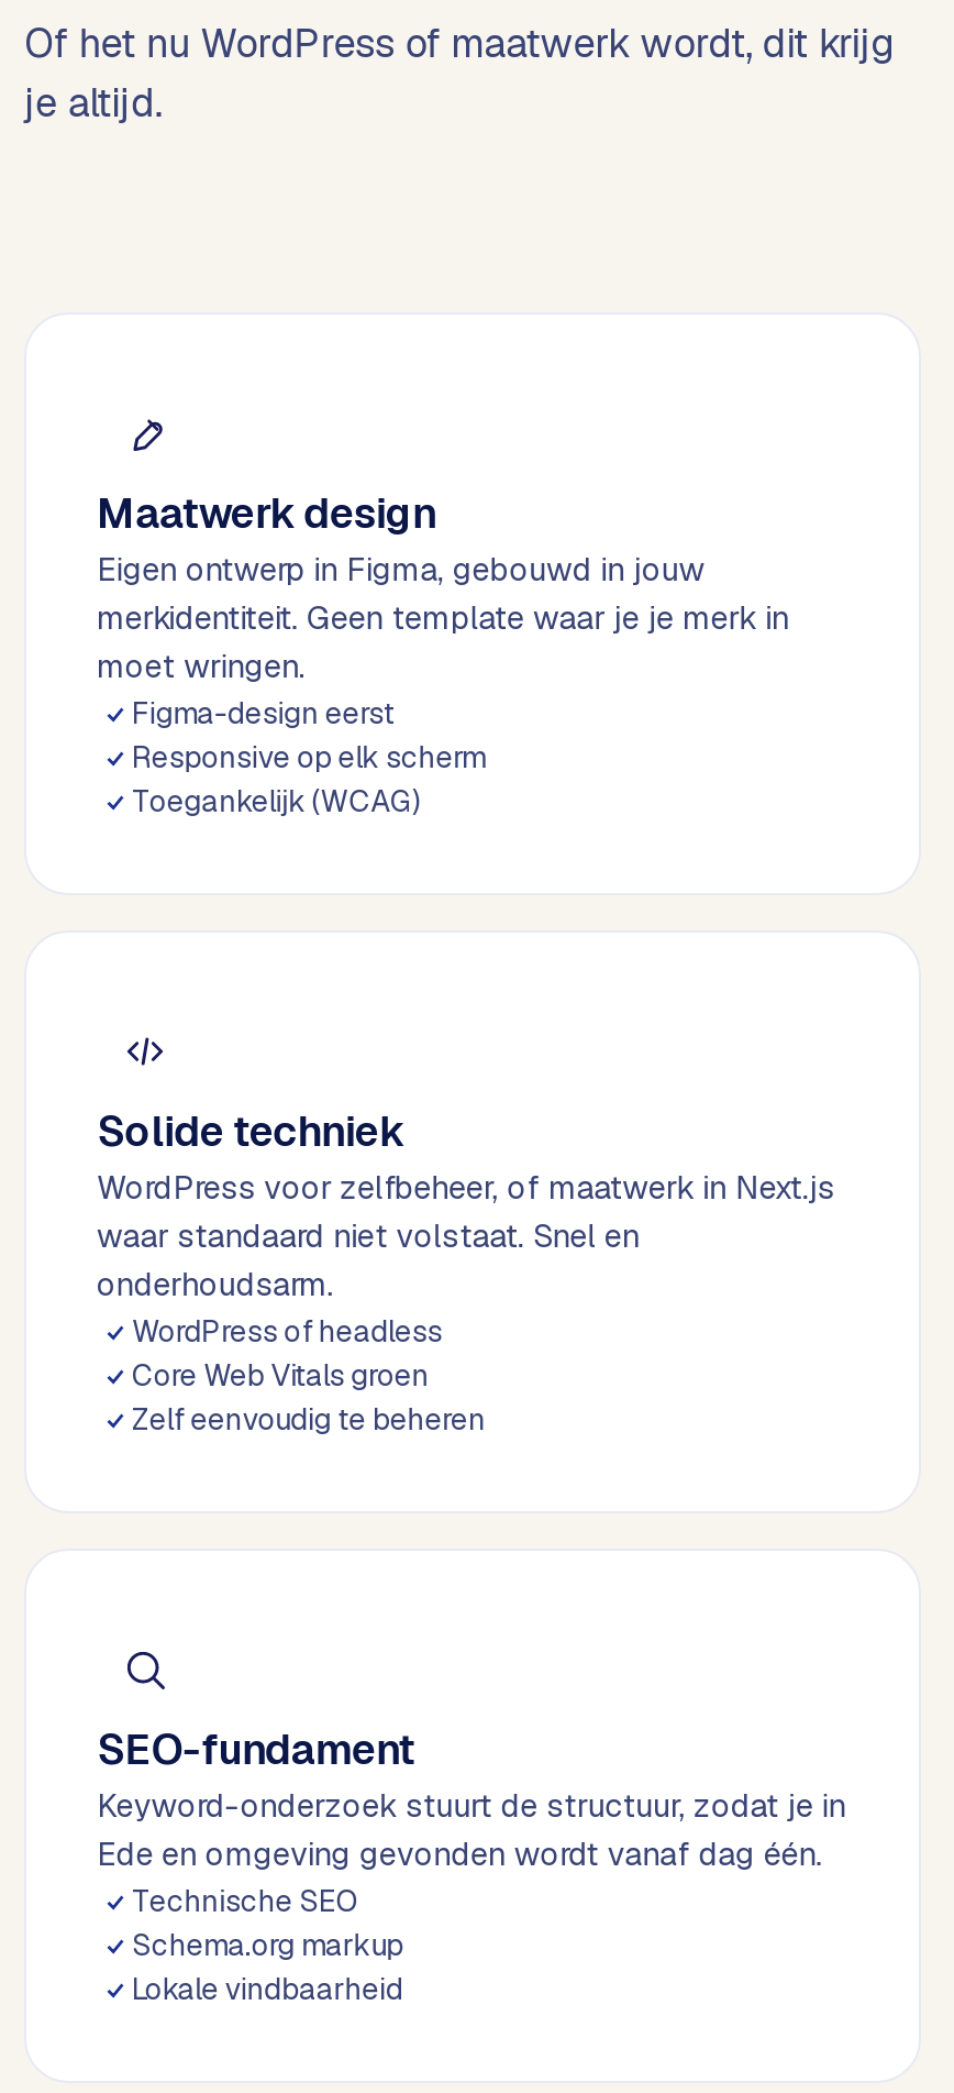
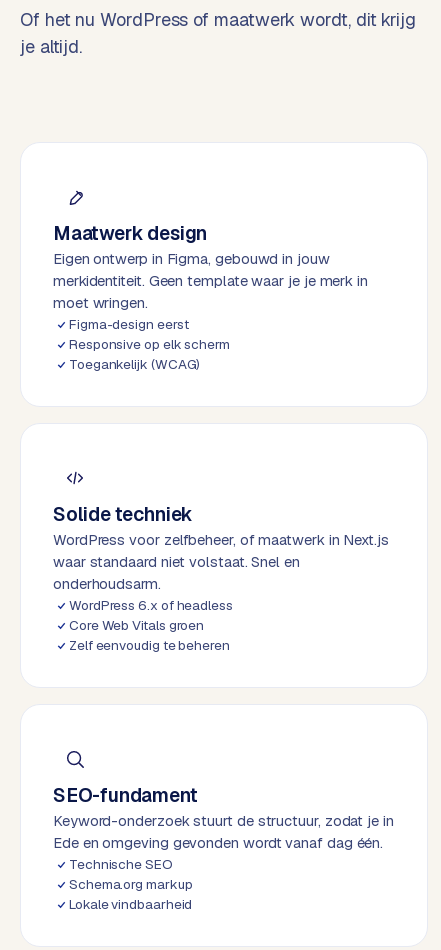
- WordPress of headless
+ WordPress 6.x of headless
